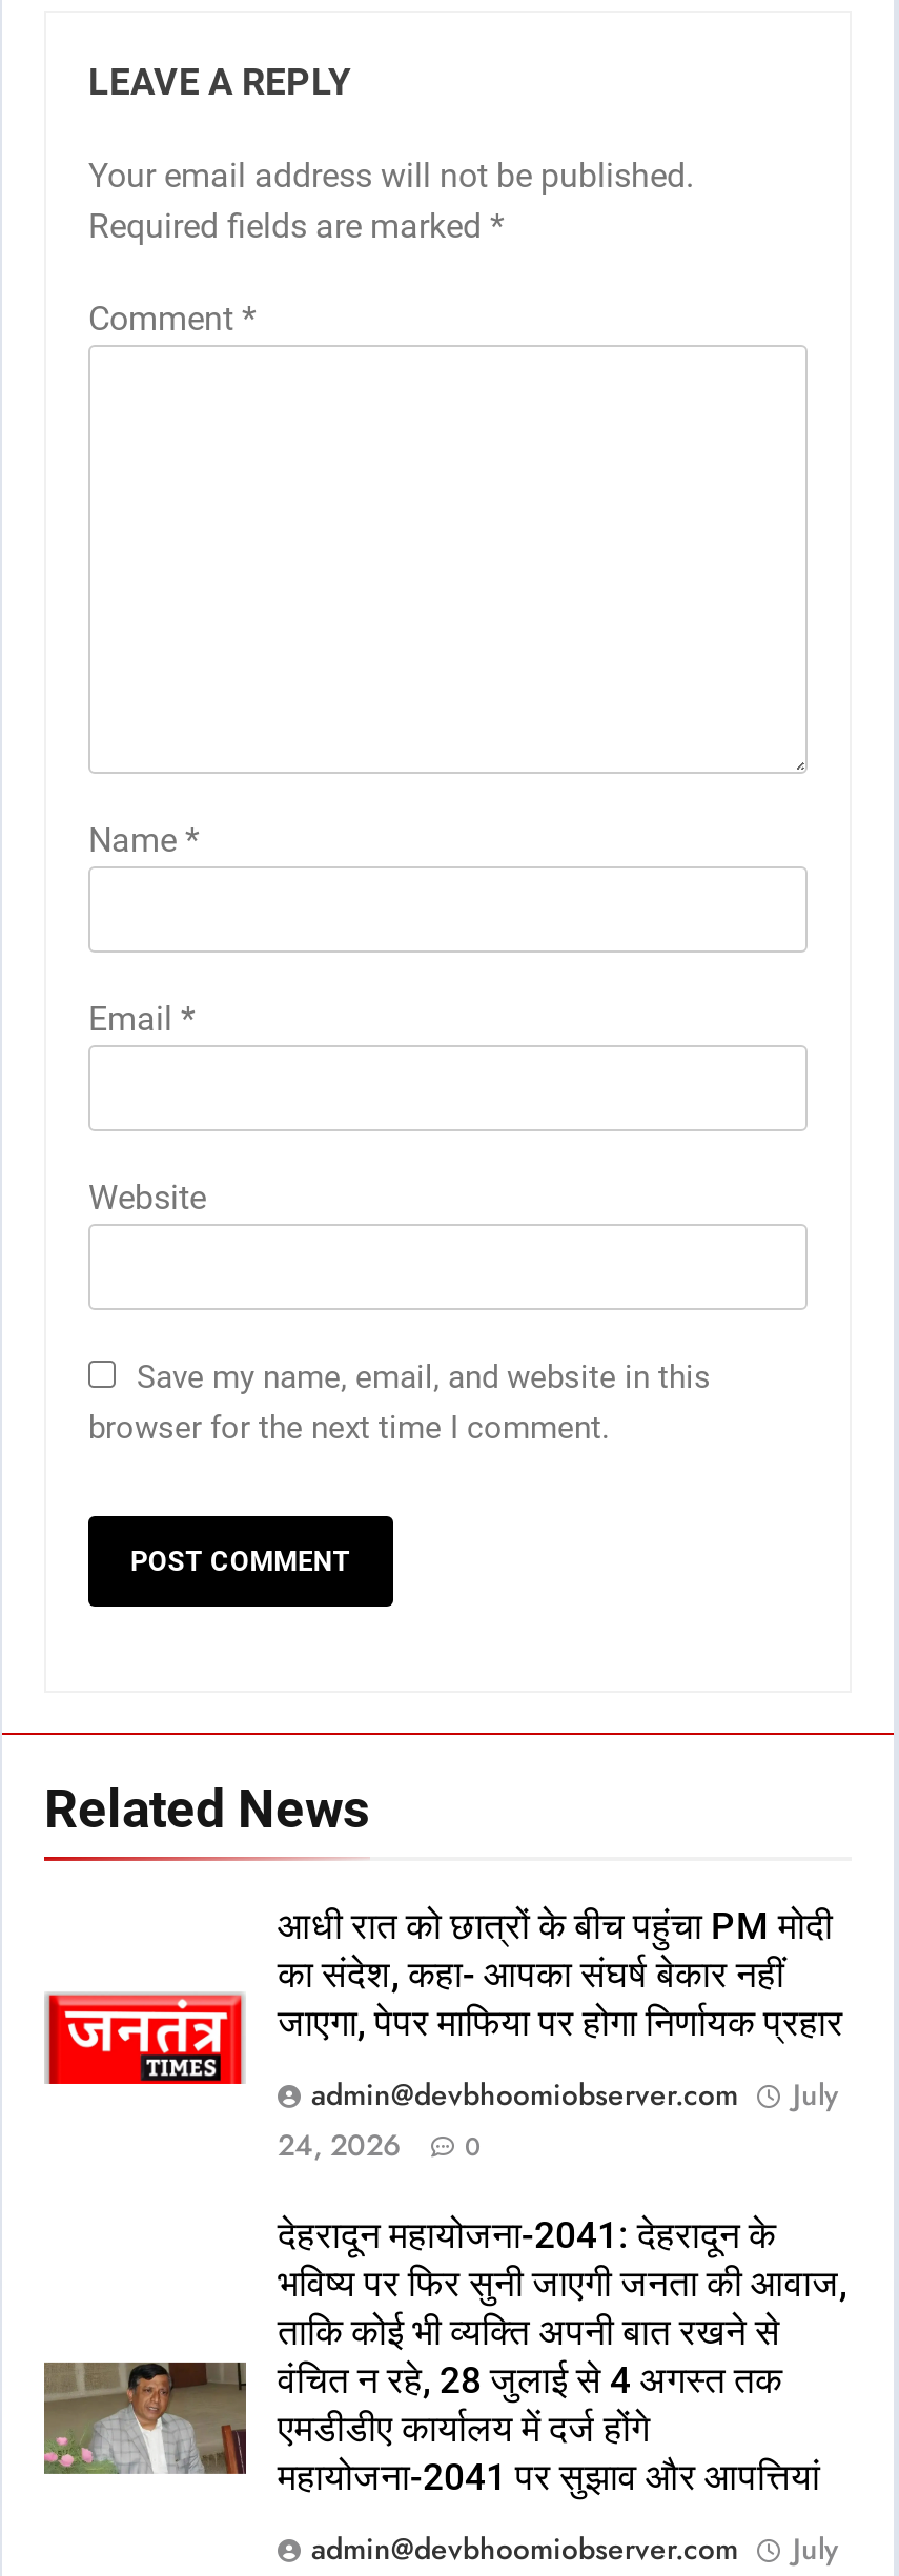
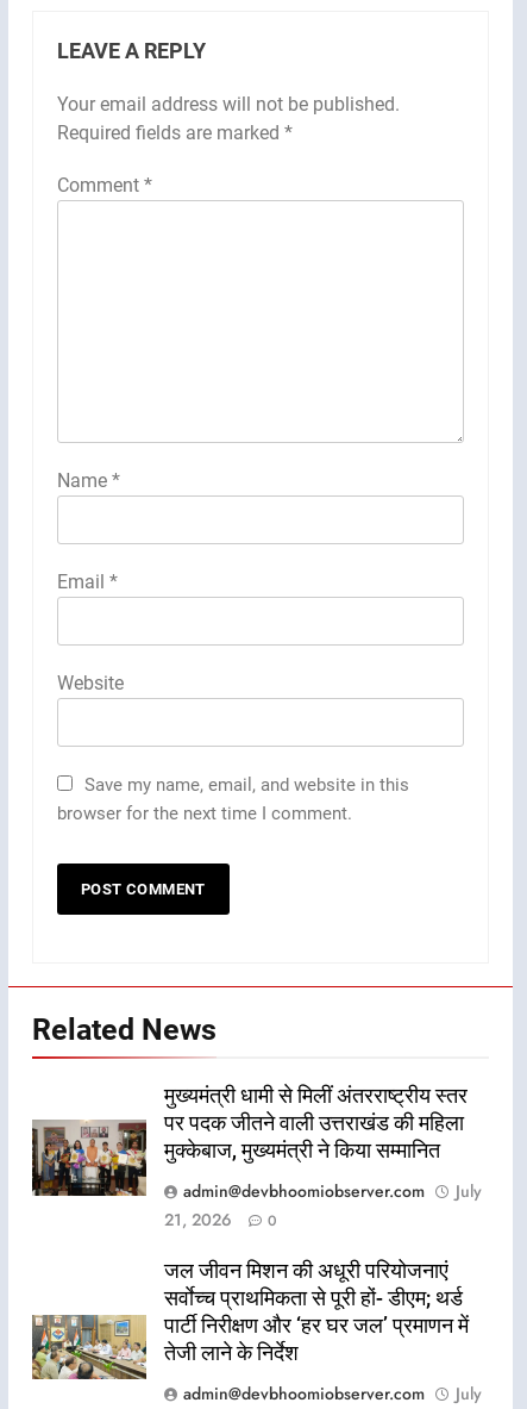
- [image]
- आधी रात को छात्रों के बीच पहुंचा PM मोदी
- का संदेश, कहा- आपका संघर्ष बेकार नहीं
- जाएगा, पेपर माफिया पर होगा निर्णायक प्रहार
+ [image]
+ मुख्यमंत्री धामी से मिलीं अंतरराष्ट्रीय स्तर
+ पर पदक जीतने वाली उत्तराखंड की महिला
+ मुक्केबाज, मुख्यमंत्री ने किया सम्मानित

- 24, 2026 0
+ 21, 2026 0

- [image]
- देहरादून महायोजना-2041: देहरादून के
- भविष्य पर फिर सुनी जाएगी जनता की आवाज,
- ताकि कोई भी व्यक्ति अपनी बात रखने से
- वंचित न रहे, 28 जुलाई से 4 अगस्त तक
- एमडीडीए कार्यालय में दर्ज होंगे
- महायोजना-2041 पर सुझाव और आपत्तियां
+ [image]
+ जल जीवन मिशन की अधूरी परियोजनाएं
+ सर्वाेच्च प्राथमिकता से पूरी हों- डीएम; थर्ड
+ पार्टी निरीक्षण और ‘हर घर जल’ प्रमाणन में
+ तेजी लाने के निर्देश
